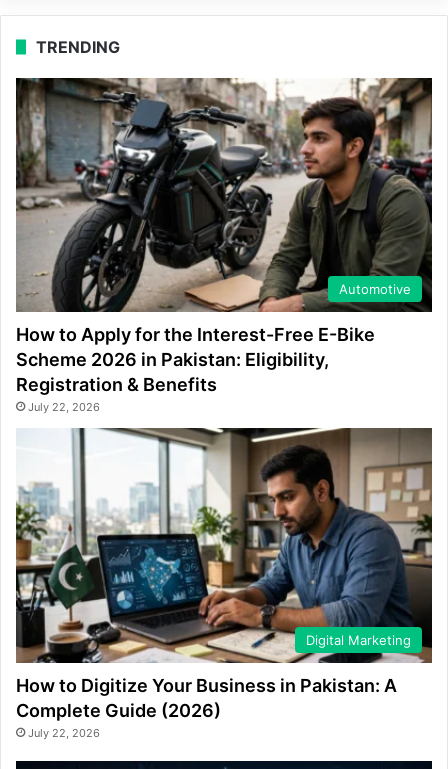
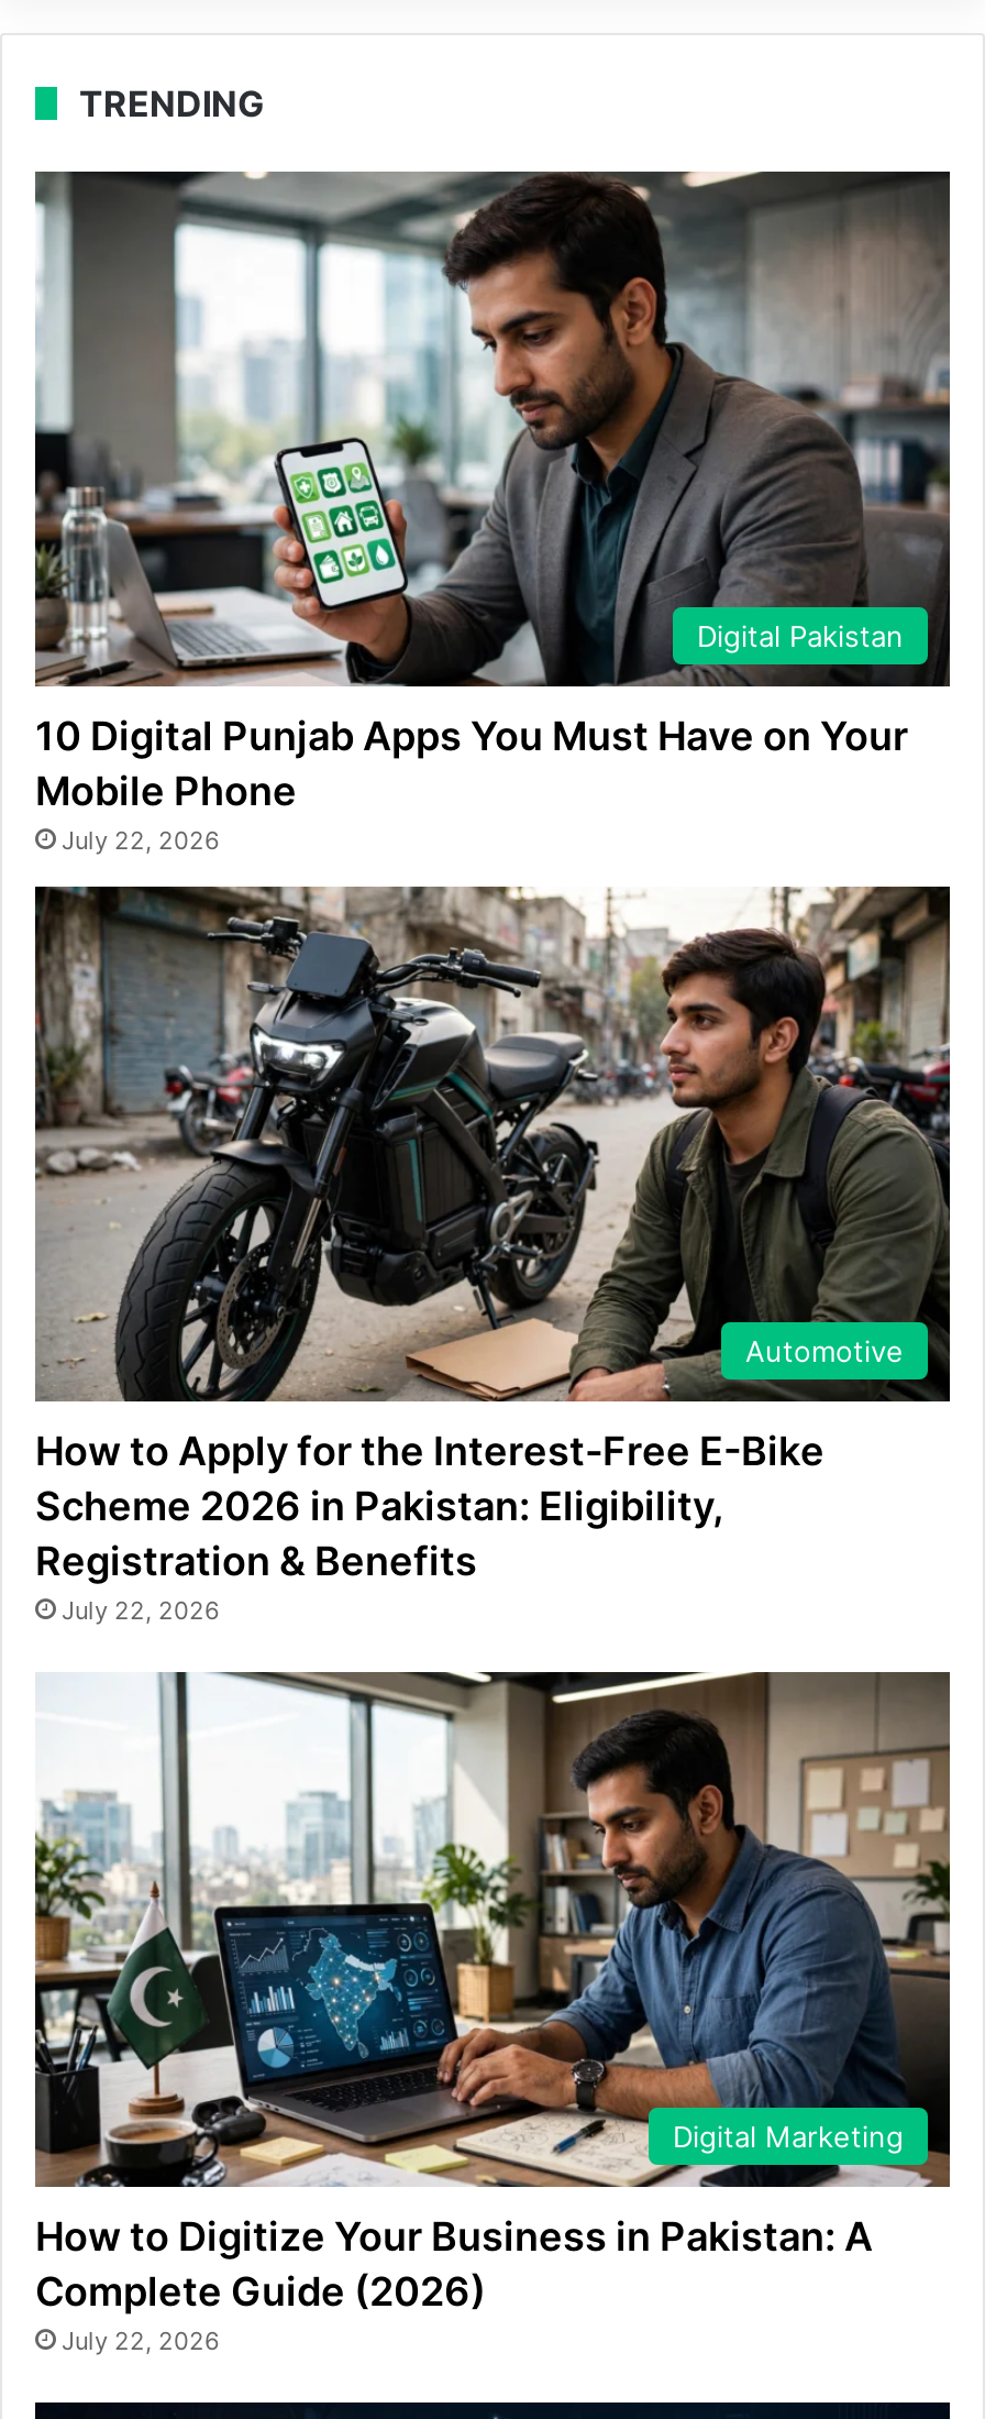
+ [image]
+ Digital Pakistan
+ 10 Digital Punjab Apps You Must Have on Your
+ Mobile Phone
+ July 22, 2026
